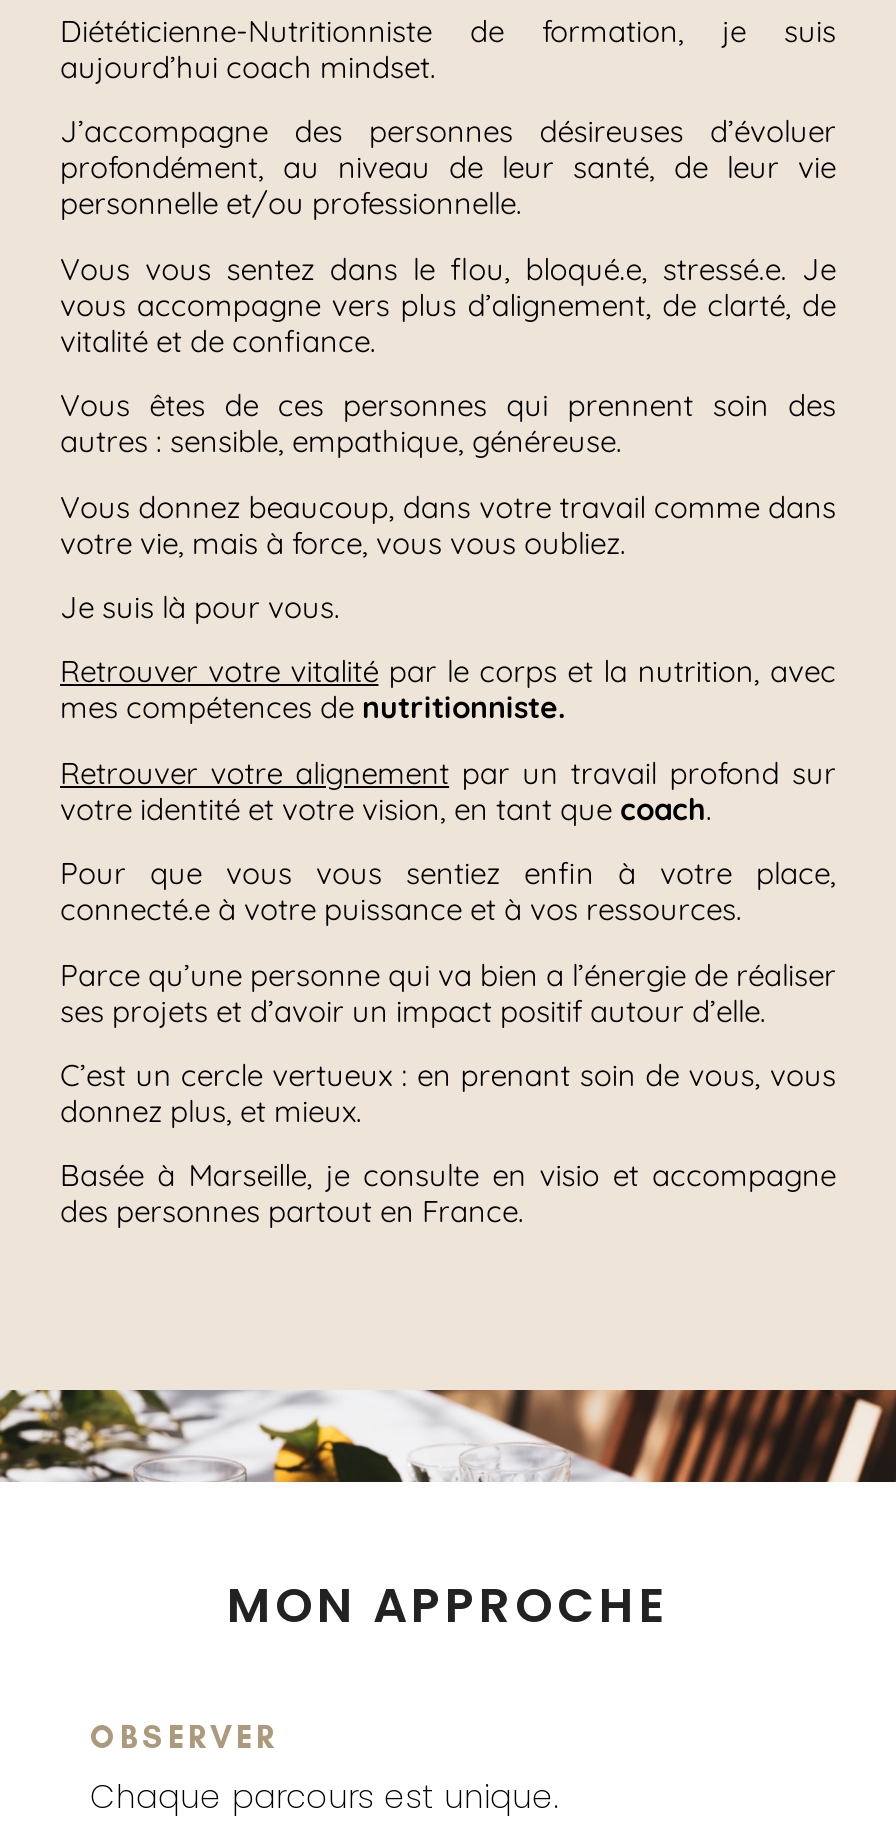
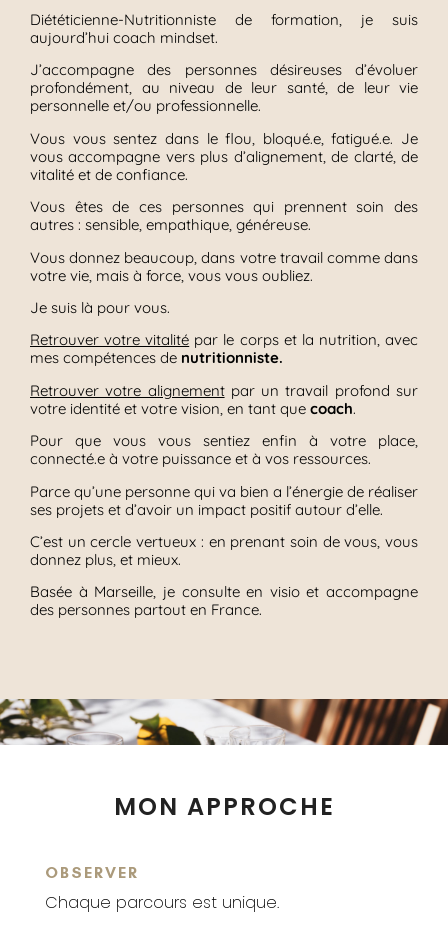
- Vous vous sentez dans le flou, bloqué.e, stressé.e. Je
+ Vous vous sentez dans le flou, bloqué.e, fatigué.e. Je
